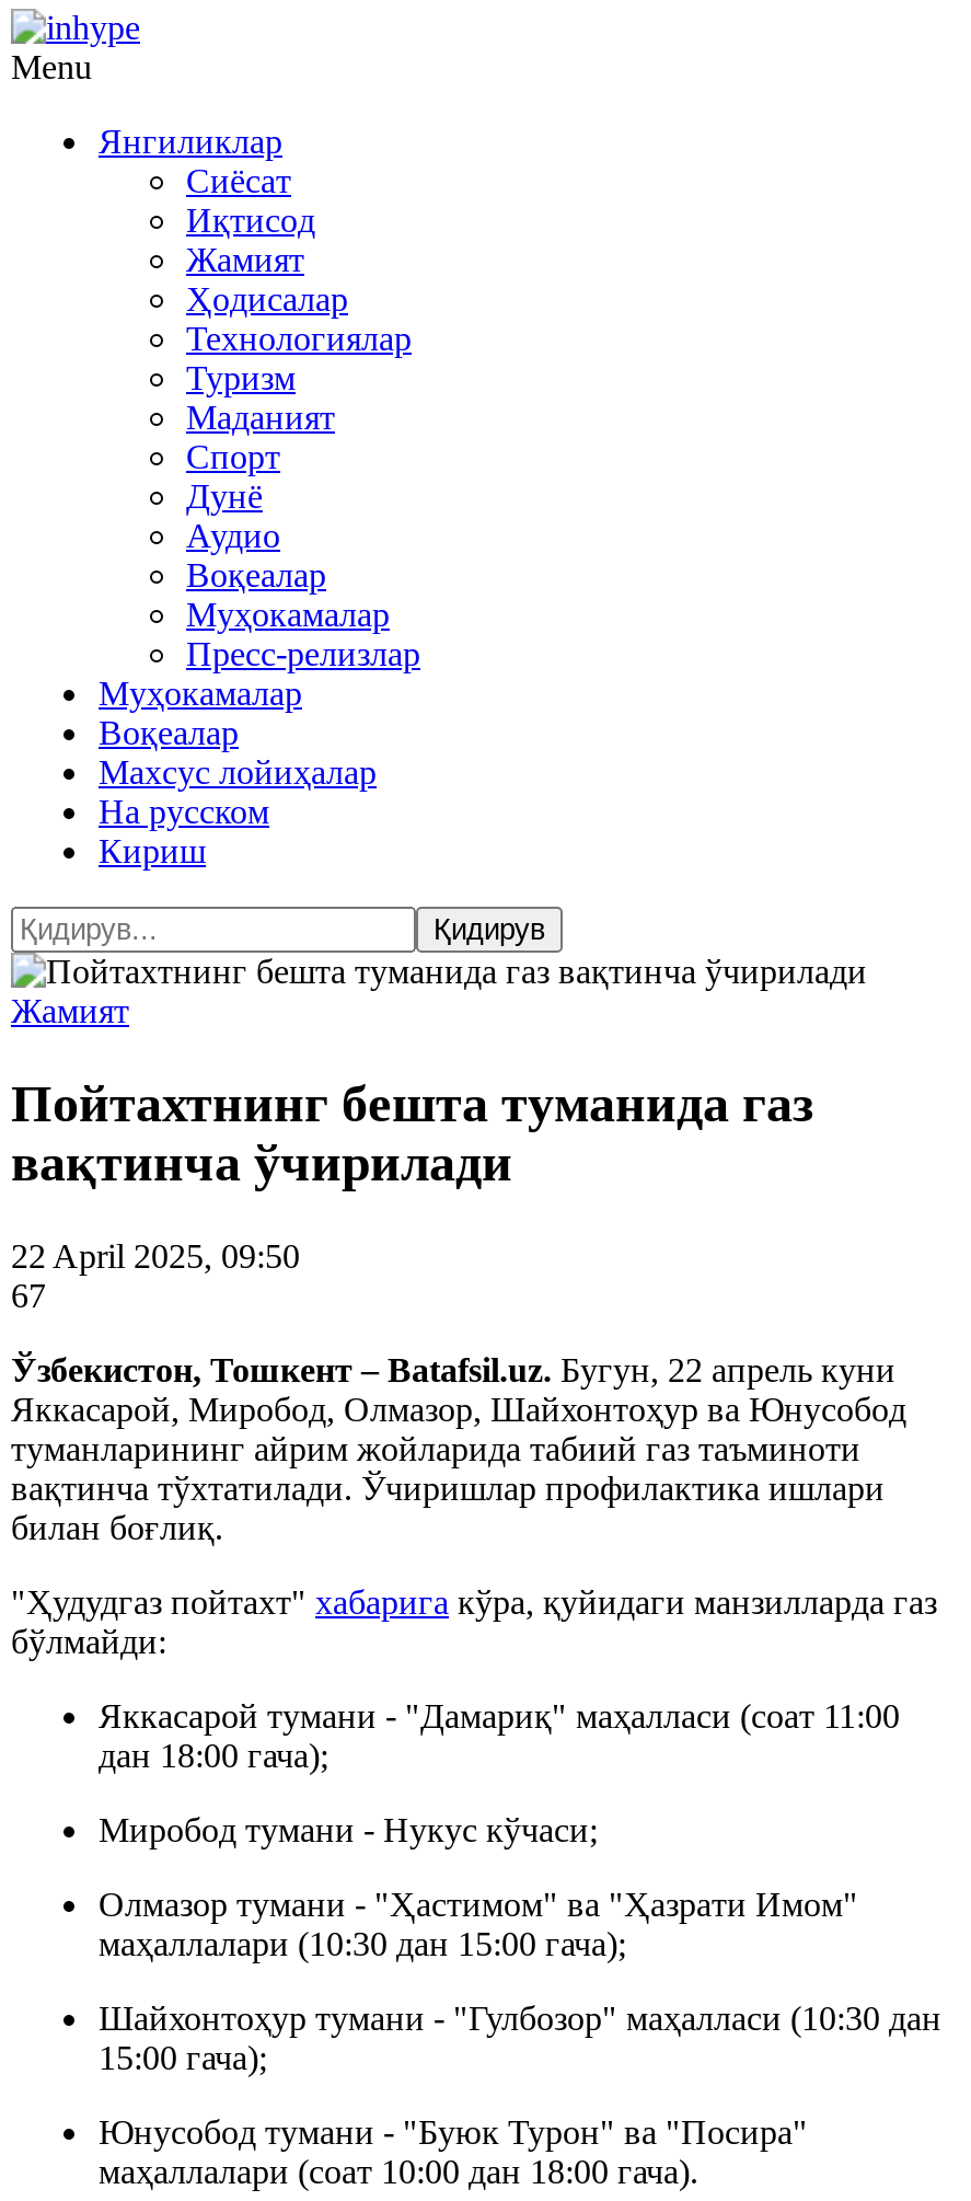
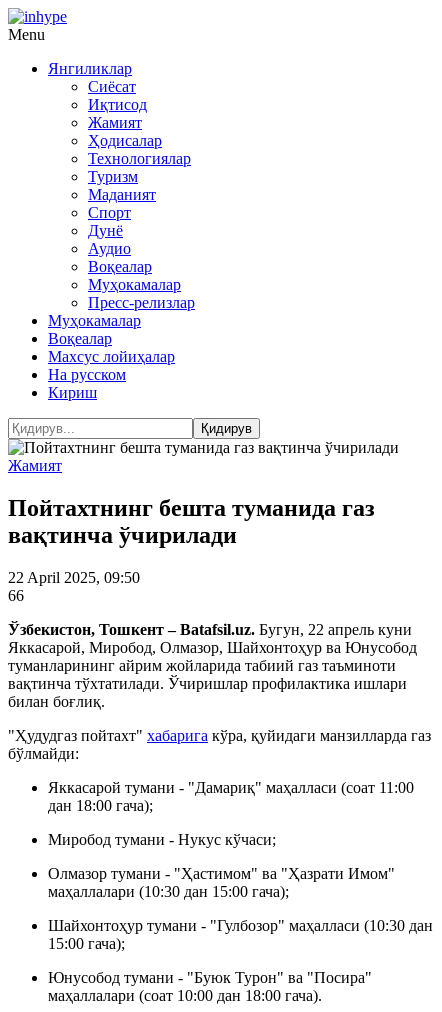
- 67
+ 66
